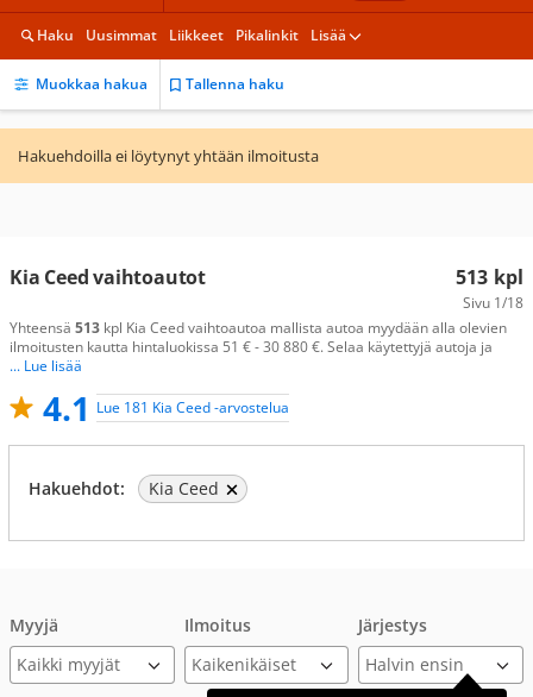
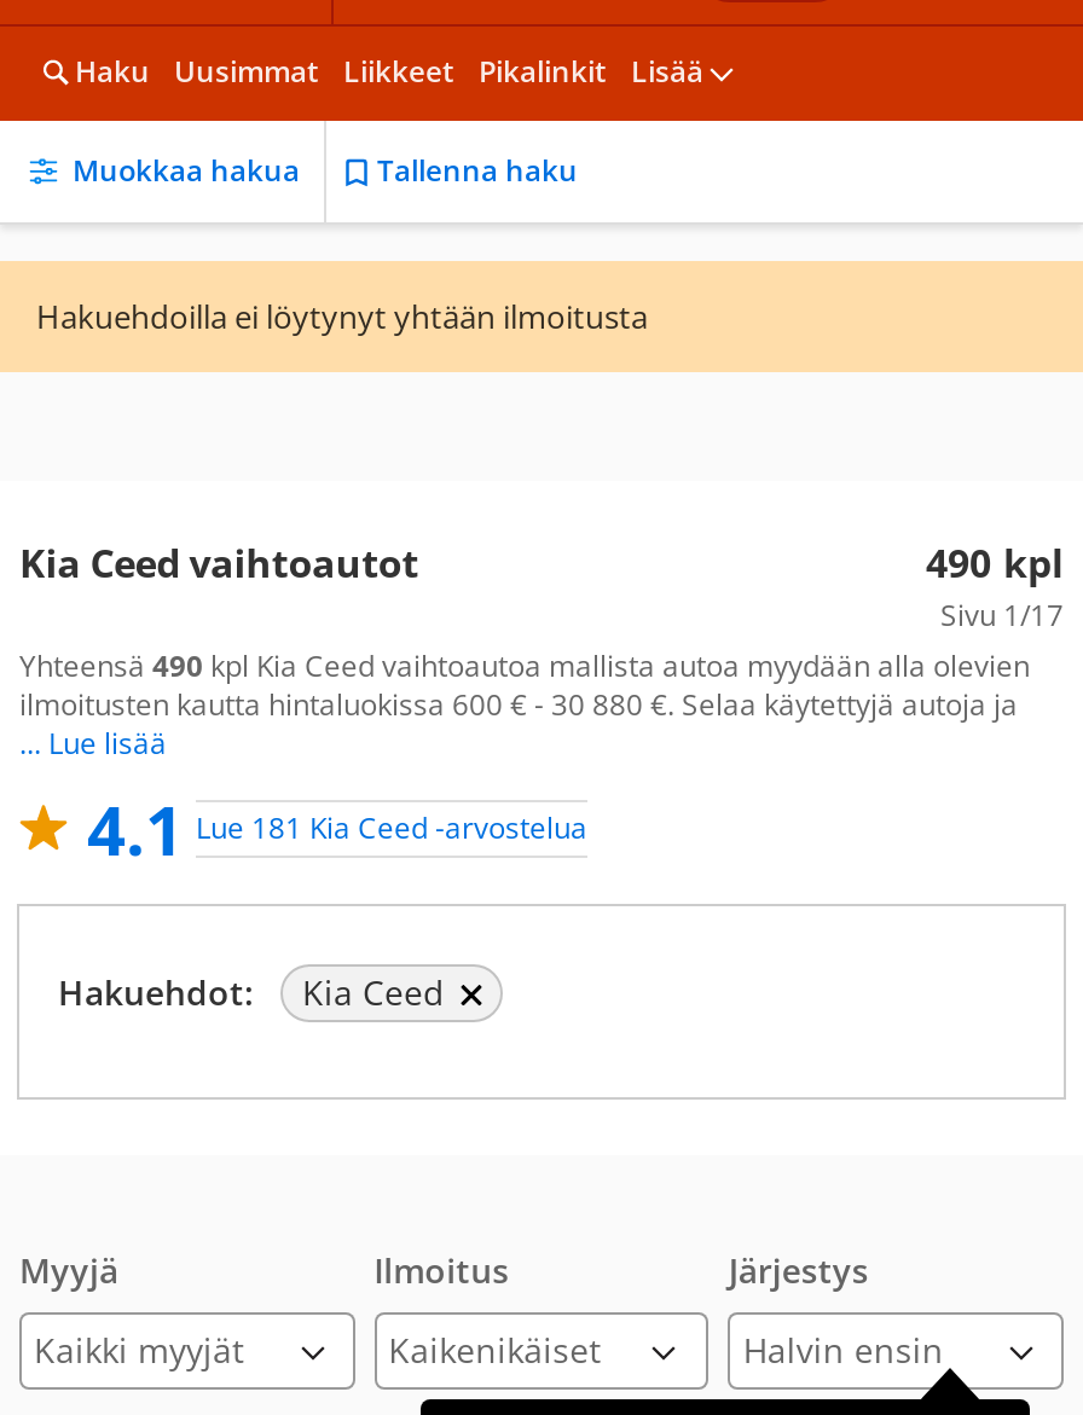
- 513 kpl
+ 490 kpl

- Sivu 1/18
+ Sivu 1/17

- Yhteensä 513 kpl Kia Ceed vaihtoautoa mallista autoa myydään alla olevien
+ Yhteensä 490 kpl Kia Ceed vaihtoautoa mallista autoa myydään alla olevien

- ilmoitusten kautta hintaluokissa 51 € - 30 880 €. Selaa käytettyjä autoja ja
+ ilmoitusten kautta hintaluokissa 600 € - 30 880 €. Selaa käytettyjä autoja ja
